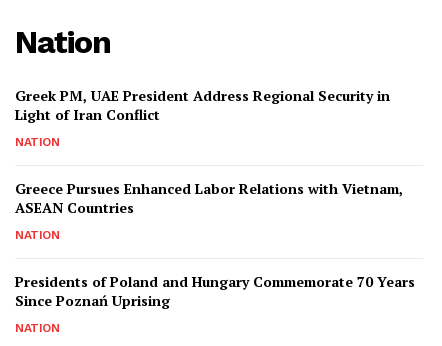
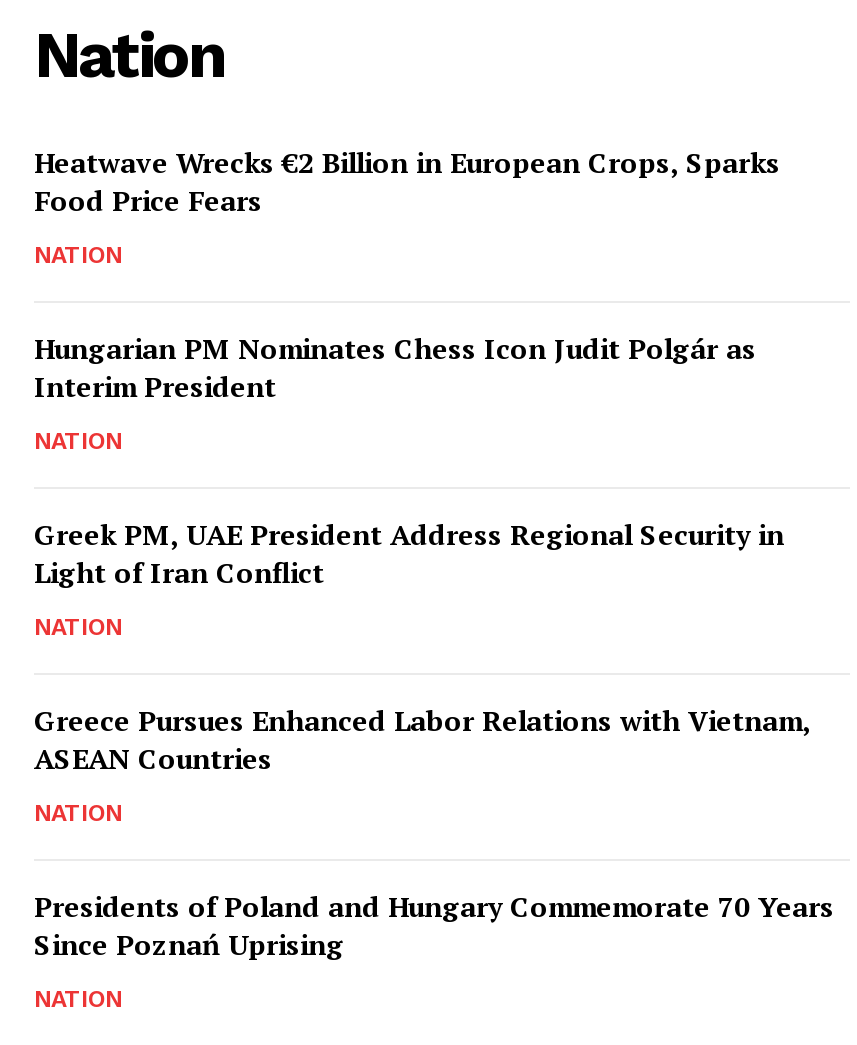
+ Heatwave Wrecks €2 Billion in European Crops, Sparks
+ Food Price Fears
+ NATION
+ Hungarian PM Nominates Chess Icon Judit Polgár as
+ Interim President
+ NATION
